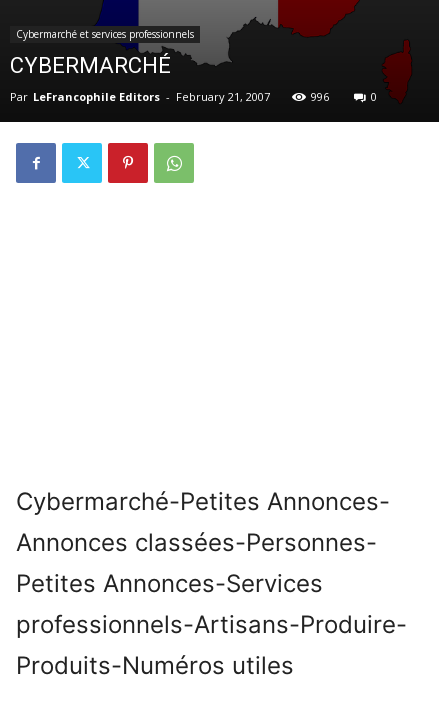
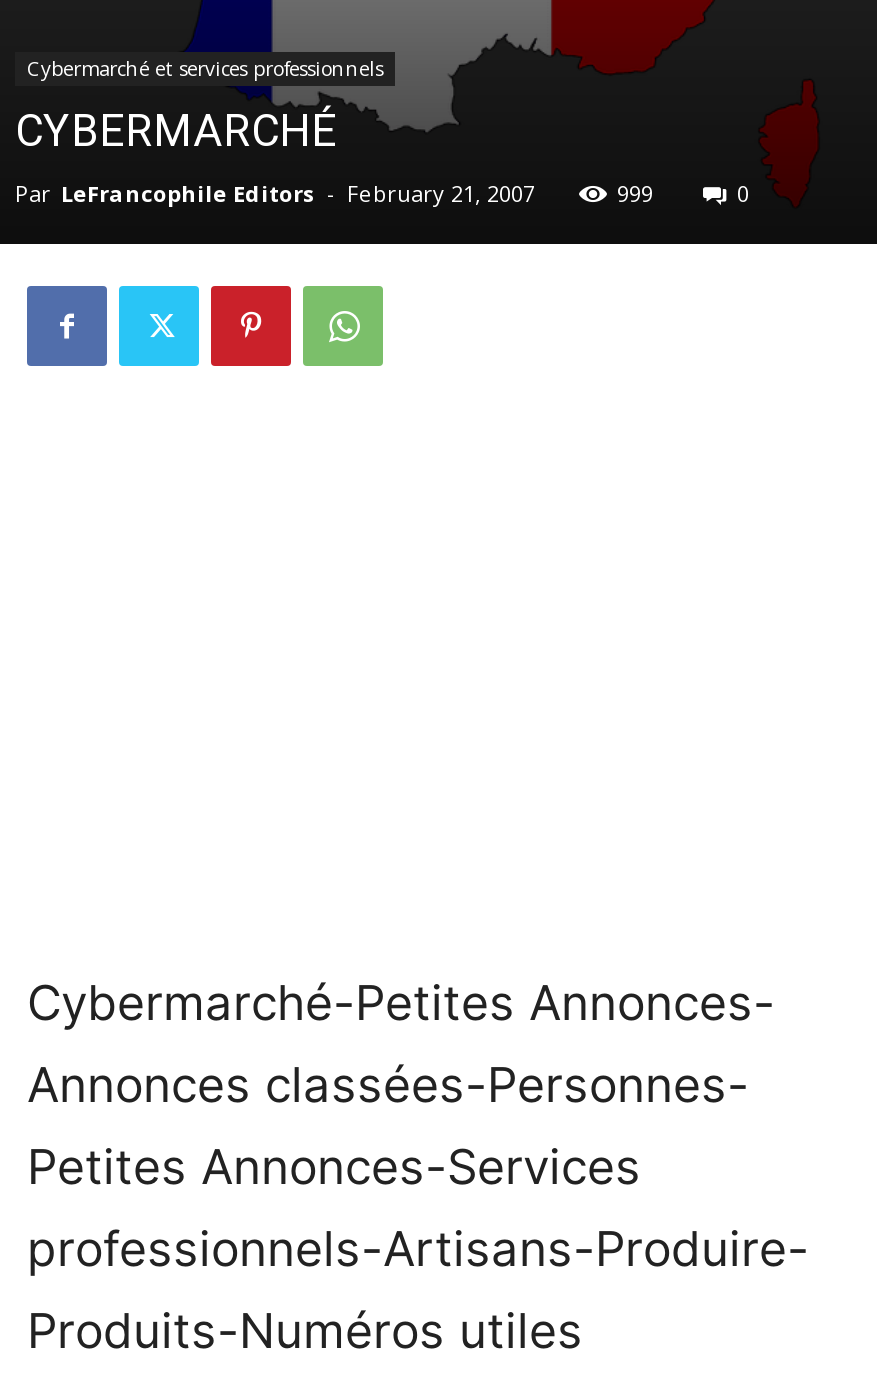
- 996
+ 999
